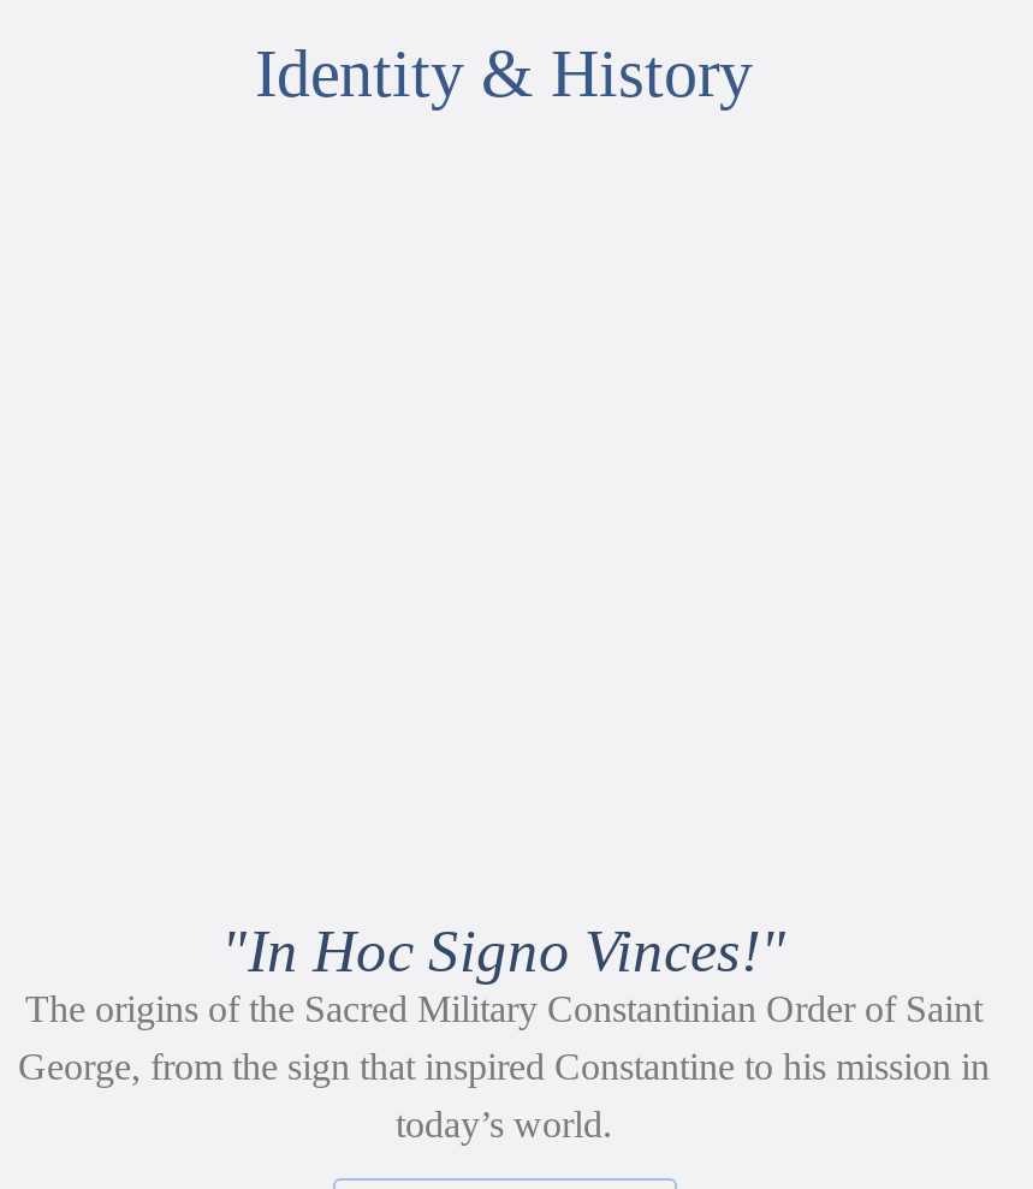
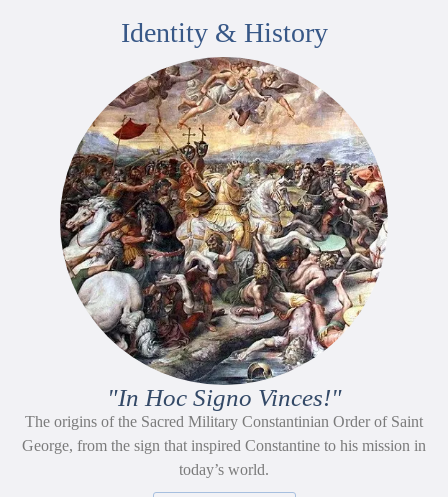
+ [image]
